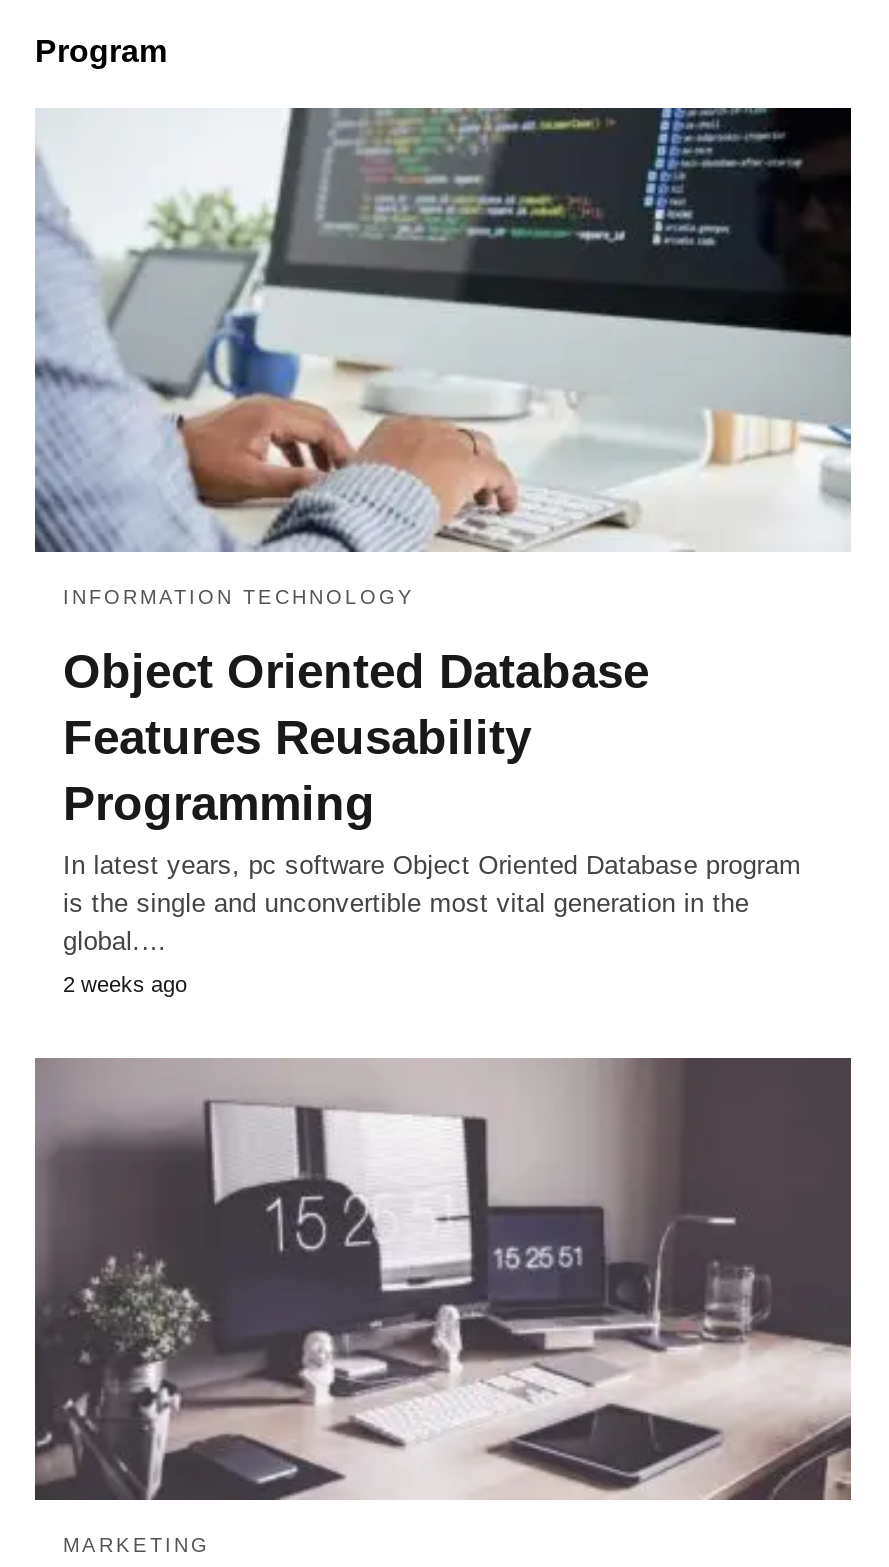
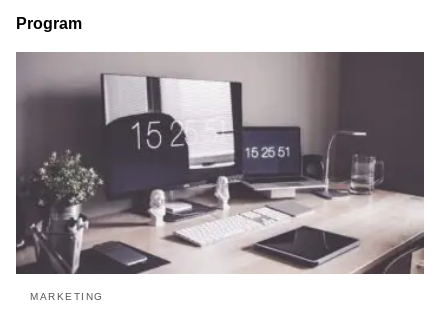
- [image]
- INFORMATION TECHNOLOGY
- Object Oriented Database
- Features Reusability
- Programming
- In latest years, pc software Object Oriented Database program
- is the single and unconvertible most vital generation in the
- global.…
- 2 weeks ago
